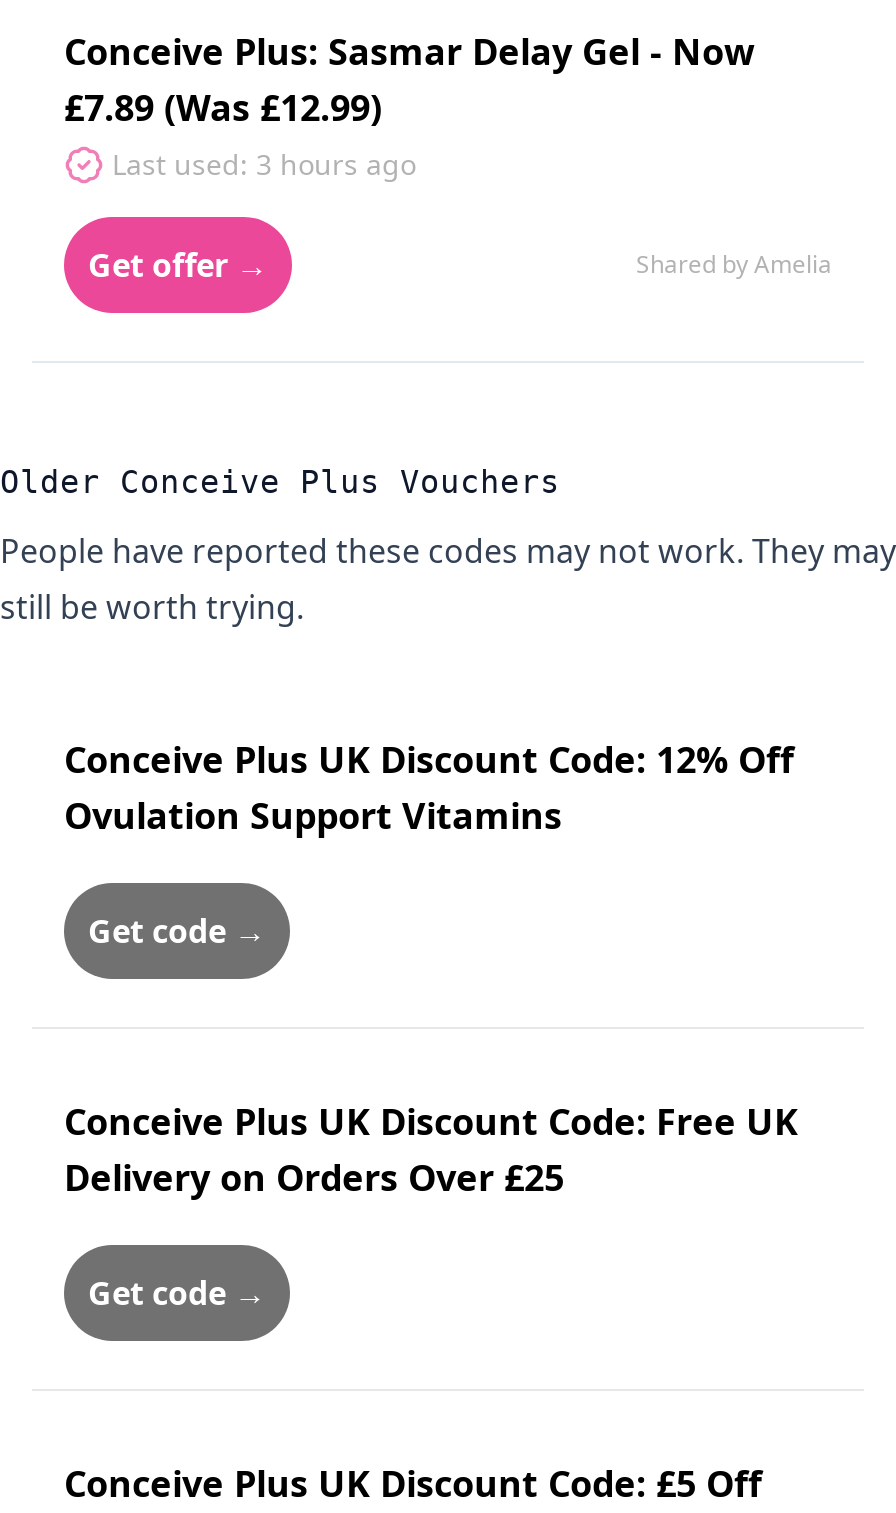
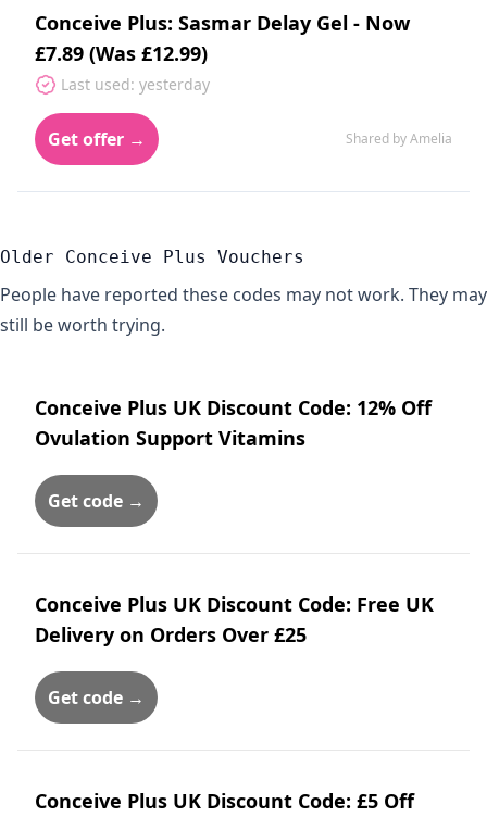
- Last used: 3 hours ago
+ Last used: yesterday
